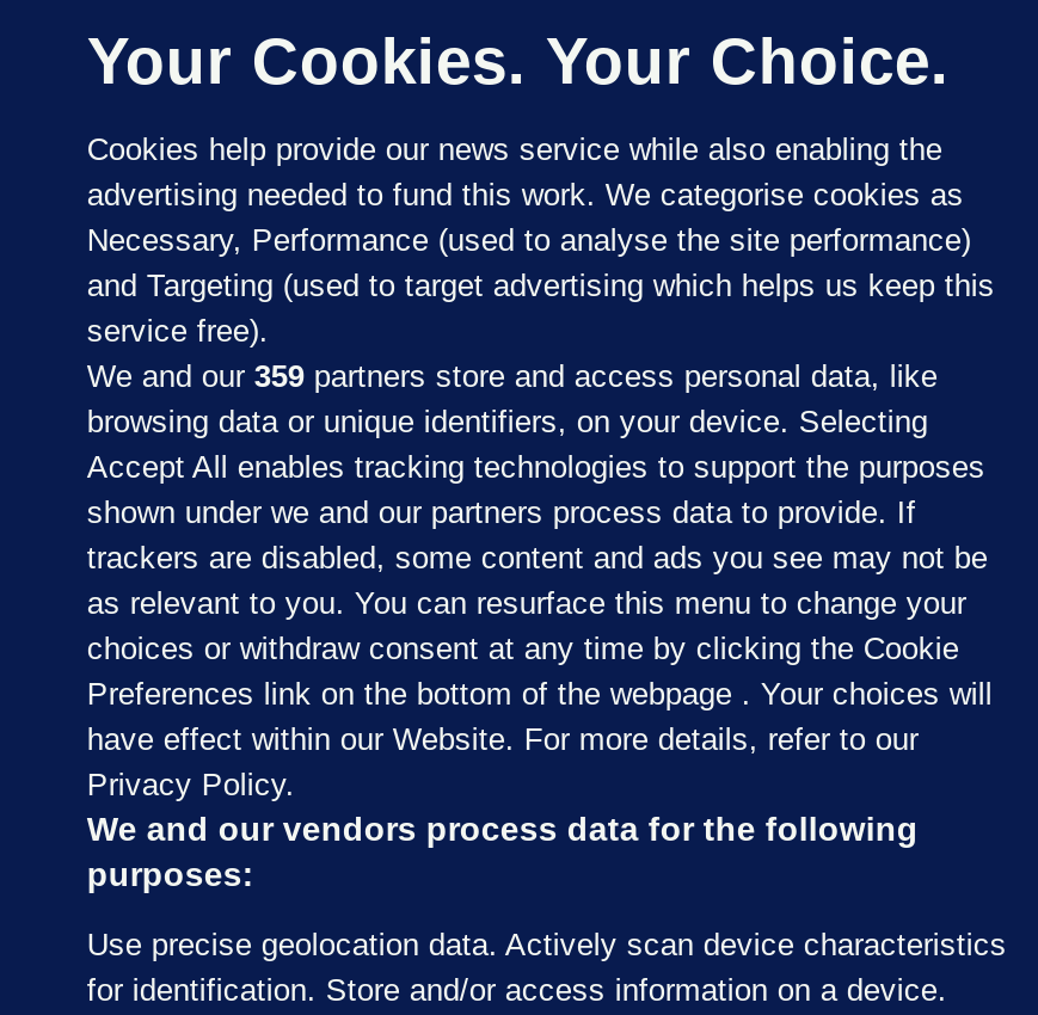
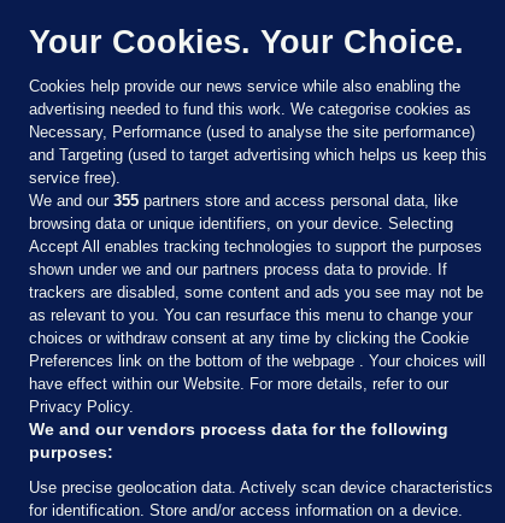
- We and our 359 partners store and access personal data, like
+ We and our 355 partners store and access personal data, like
